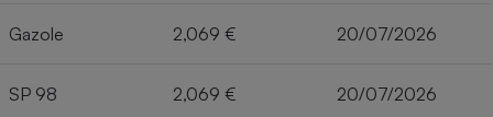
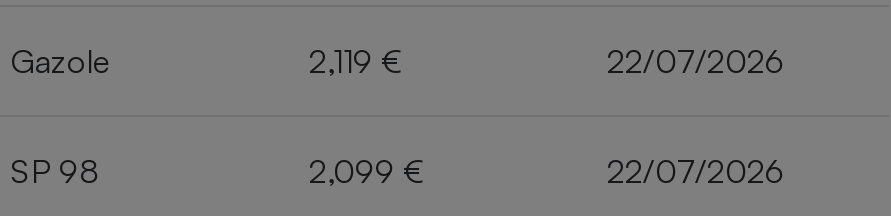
- 2,069 €
+ 2,119 €

- 20/07/2026
+ 22/07/2026

- 2,069 €
+ 2,099 €

- 20/07/2026
+ 22/07/2026
